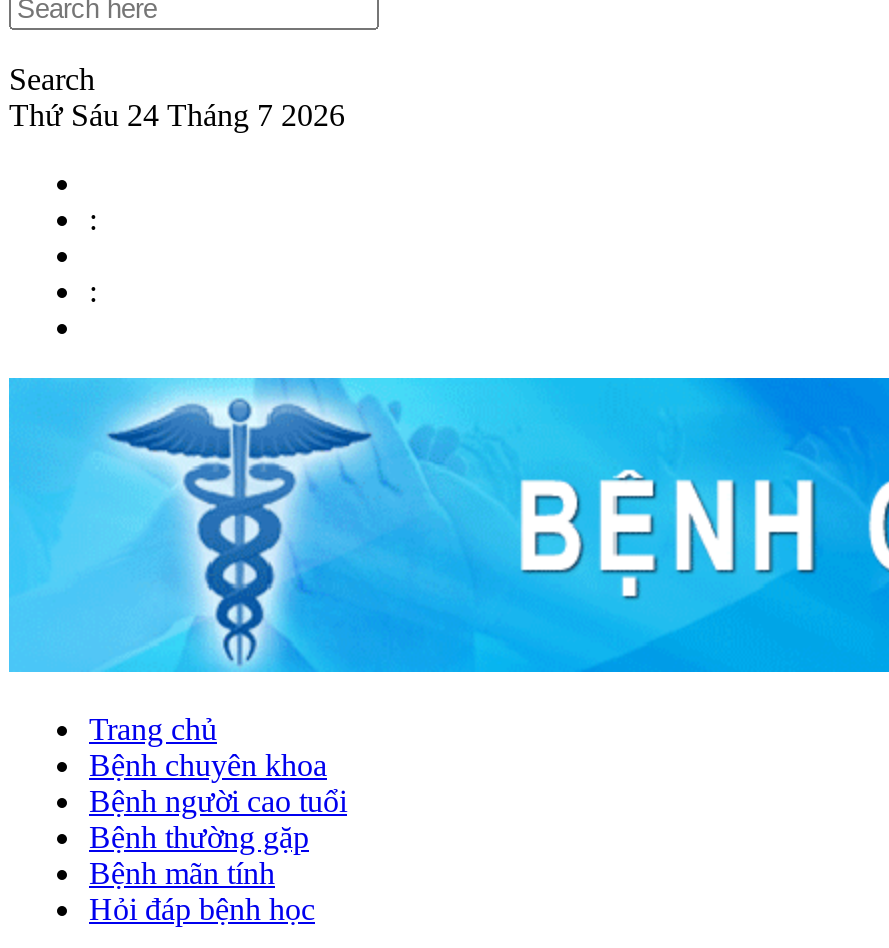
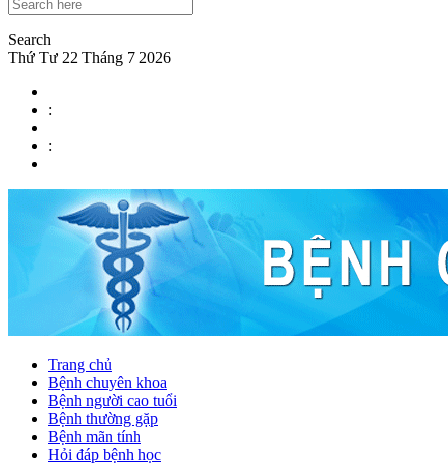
- Thứ Sáu 24 Tháng 7 2026
+ Thứ Tư 22 Tháng 7 2026
